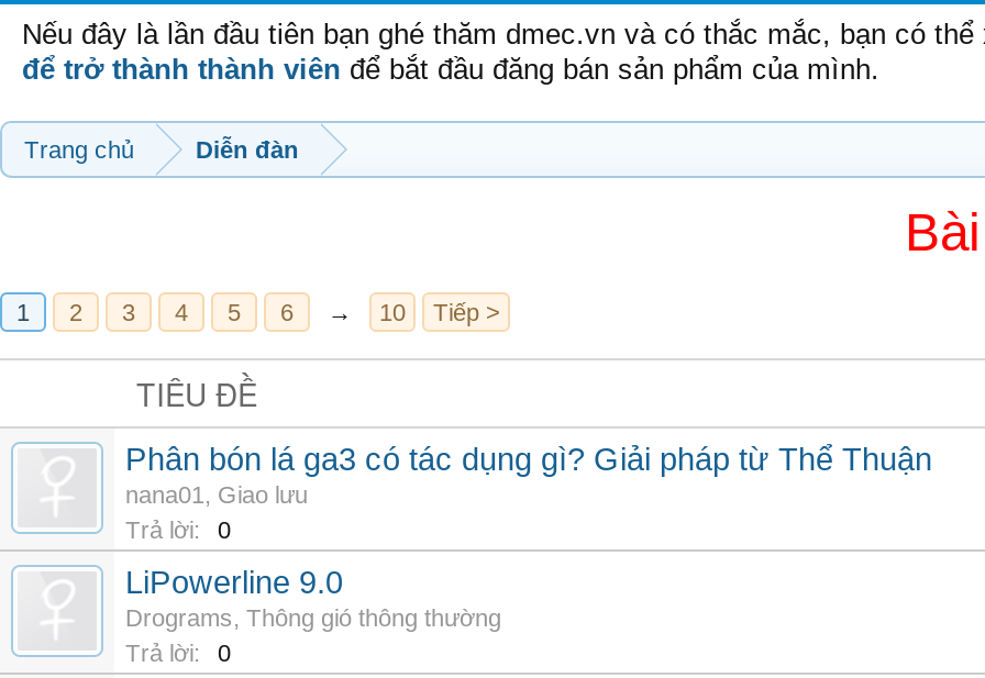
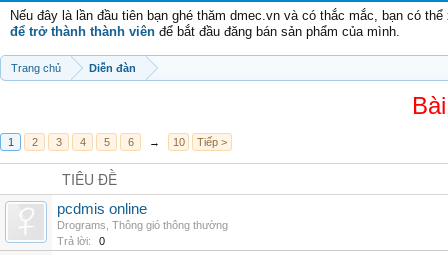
- Phân bón lá ga3 có tác dụng gì? Giải pháp từ Thể Thuận
- nana01, Giao lưu
- Trả lời:
- 0
- LiPowerline 9.0
+ pcdmis online
